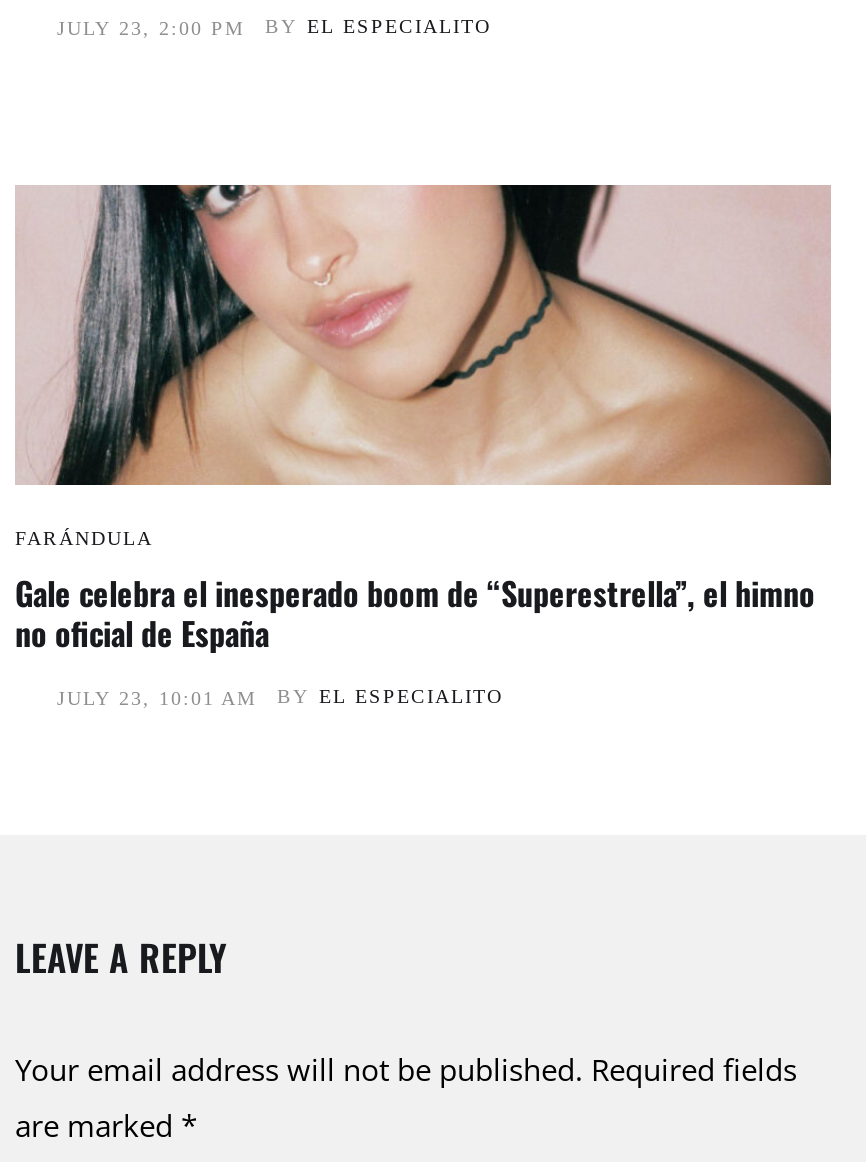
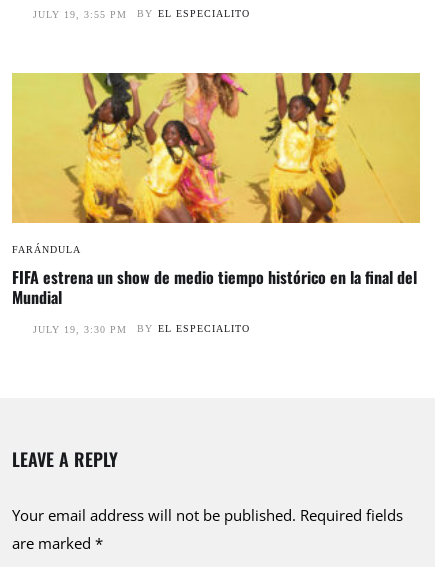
- JULY 23, 2:00 PM BY EL ESPECIALITO
+ JULY 19, 3:55 PM BY EL ESPECIALITO

- [image]
+ [image]

- Gale celebra el inesperado boom de “Superestrella”, el himno
- no oficial de España
+ FIFA estrena un show de medio tiempo histórico en la final del
+ Mundial

- JULY 23, 10:01 AM BY EL ESPECIALITO
+ JULY 19, 3:30 PM BY EL ESPECIALITO
